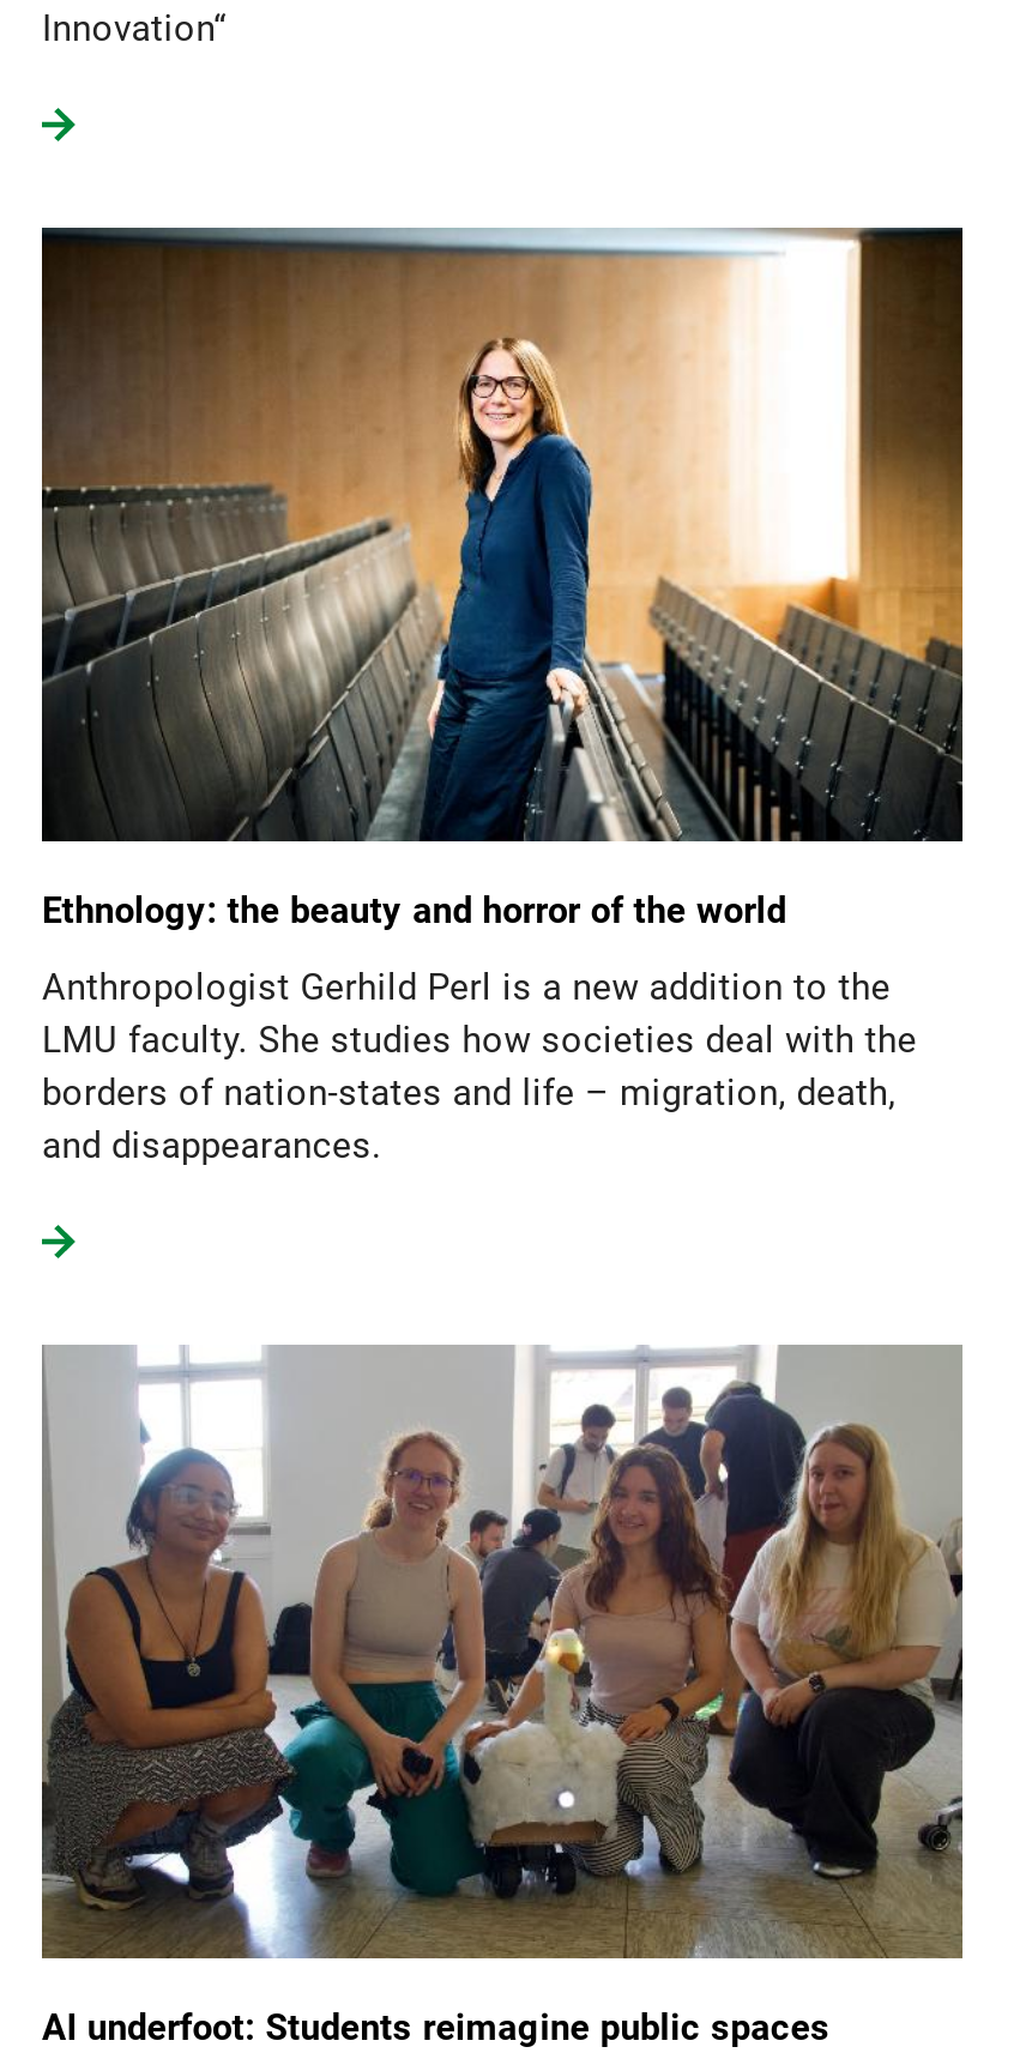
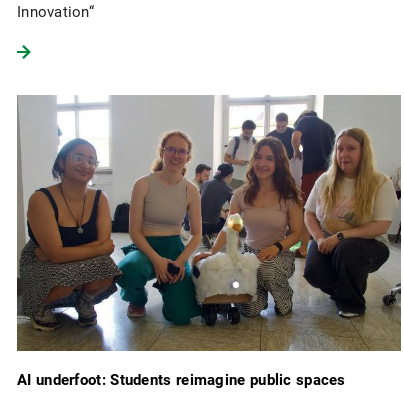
- [image]
- Ethnology: the beauty and horror of the world
- Anthropologist Gerhild Perl is a new addition to the
- LMU faculty. She studies how societies deal with the
- borders of nation-states and life – migration, death,
- and disappearances.
